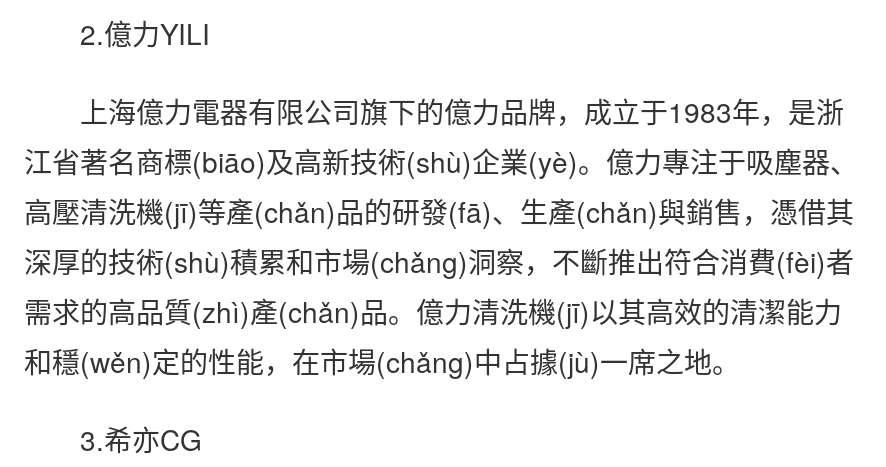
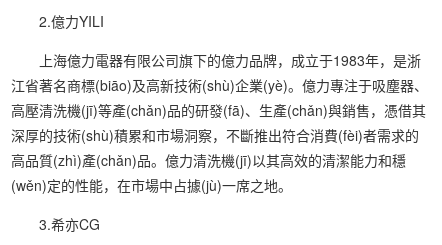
- 深厚的技術(shù)積累和市場(chǎng)洞察，不斷推出符合消費(fèi)者
- 需求的高品質(zhì)產(chǎn)品。億力清洗機(jī)以其高效的清潔能力
- 和穩(wěn)定的性能，在市場(chǎng)中占據(jù)一席之地。
+ 深厚的技術(shù)積累和市場洞察，不斷推出符合消費(fèi)者需求的
+ 高品質(zhì)產(chǎn)品。億力清洗機(jī)以其高效的清潔能力和穩
+ (wěn)定的性能，在市場中占據(jù)一席之地。
